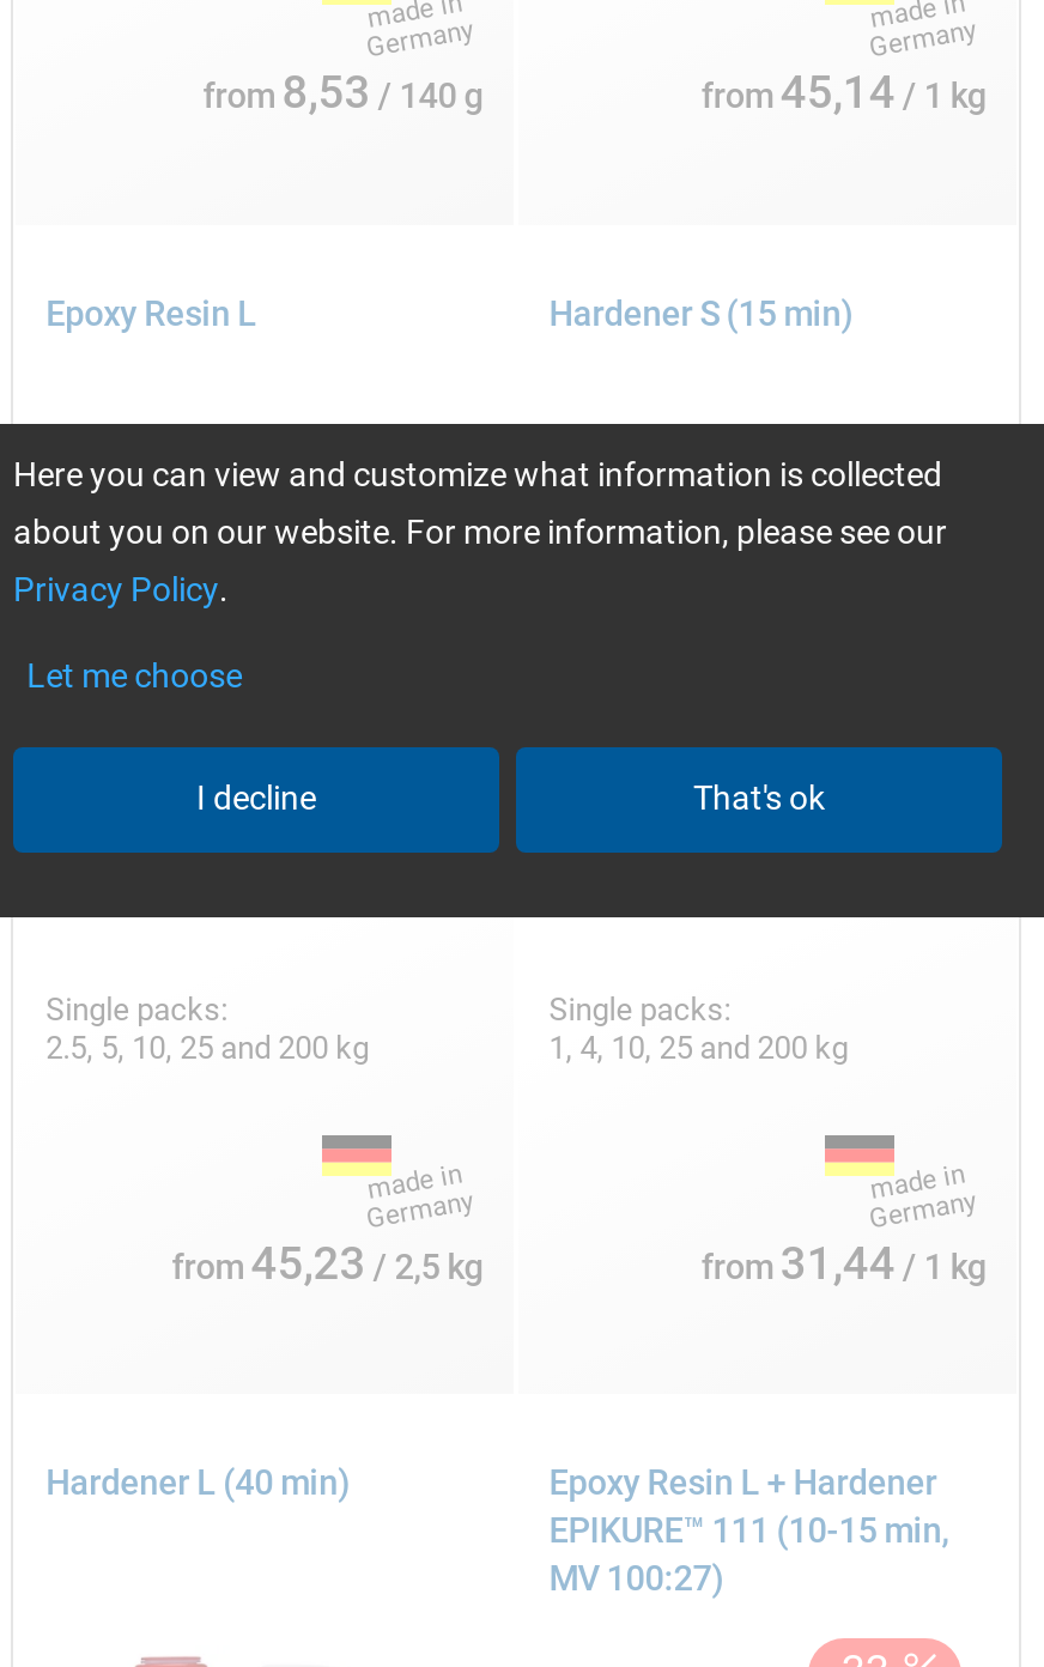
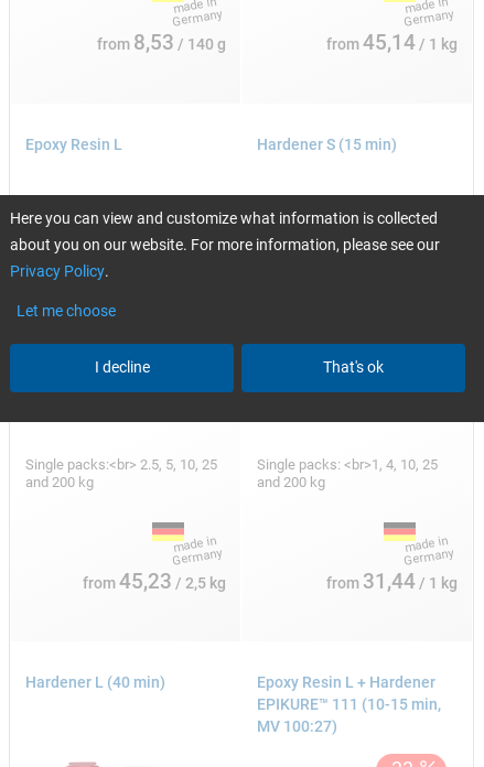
- Single packs:
- 2.5, 5, 10, 25 and 200 kg
+ Single packs:<br> 2.5, 5, 10, 25
+ and 200 kg

- Single packs:
- 1, 4, 10, 25 and 200 kg
+ Single packs: <br>1, 4, 10, 25
+ and 200 kg
